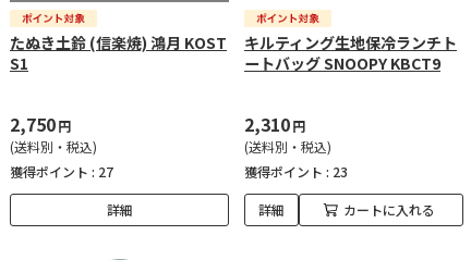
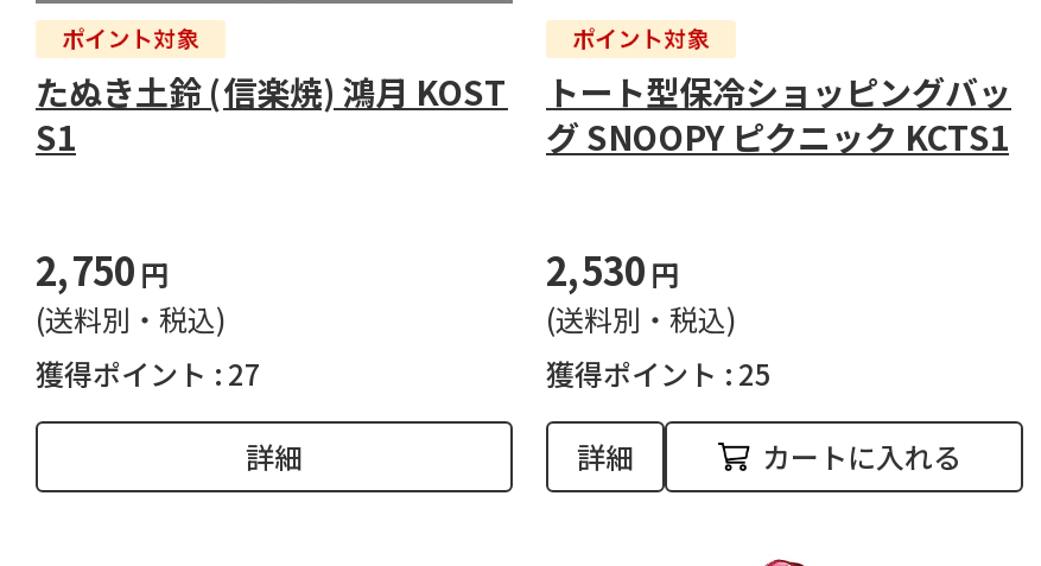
- キルティング生地保冷ランチト
- ートバッグ SNOOPY KBCT9
+ トート型保冷ショッピングバッ
+ グ SNOOPY ピクニック KCTS1

- 2,310 円
+ 2,530 円

- 獲得ポイント : 23
+ 獲得ポイント : 25
